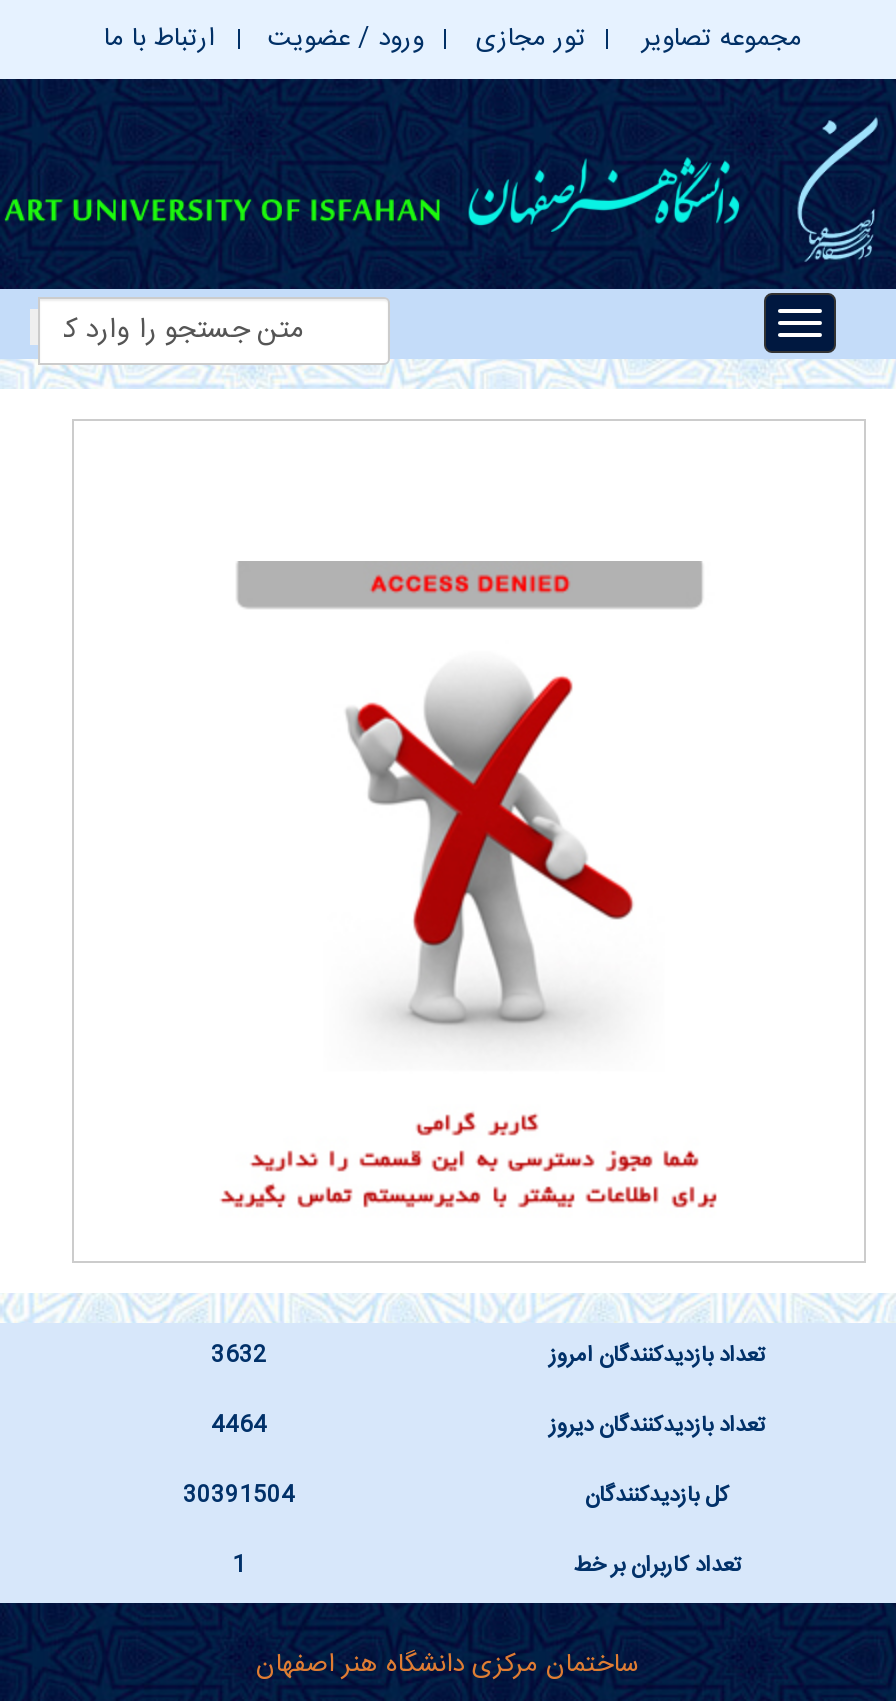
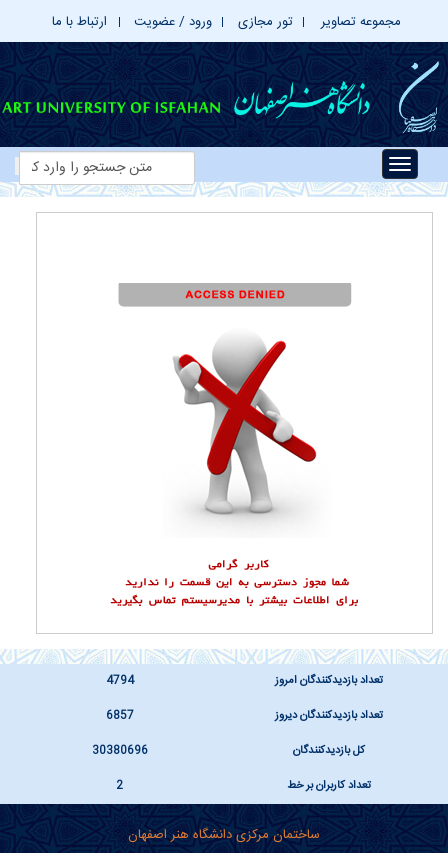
- 3632
+ 4794

- 4464
+ 6857

- 30391504
+ 30380696

- 1
+ 2
